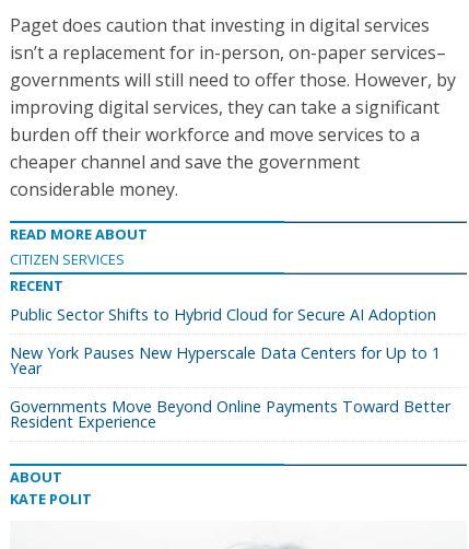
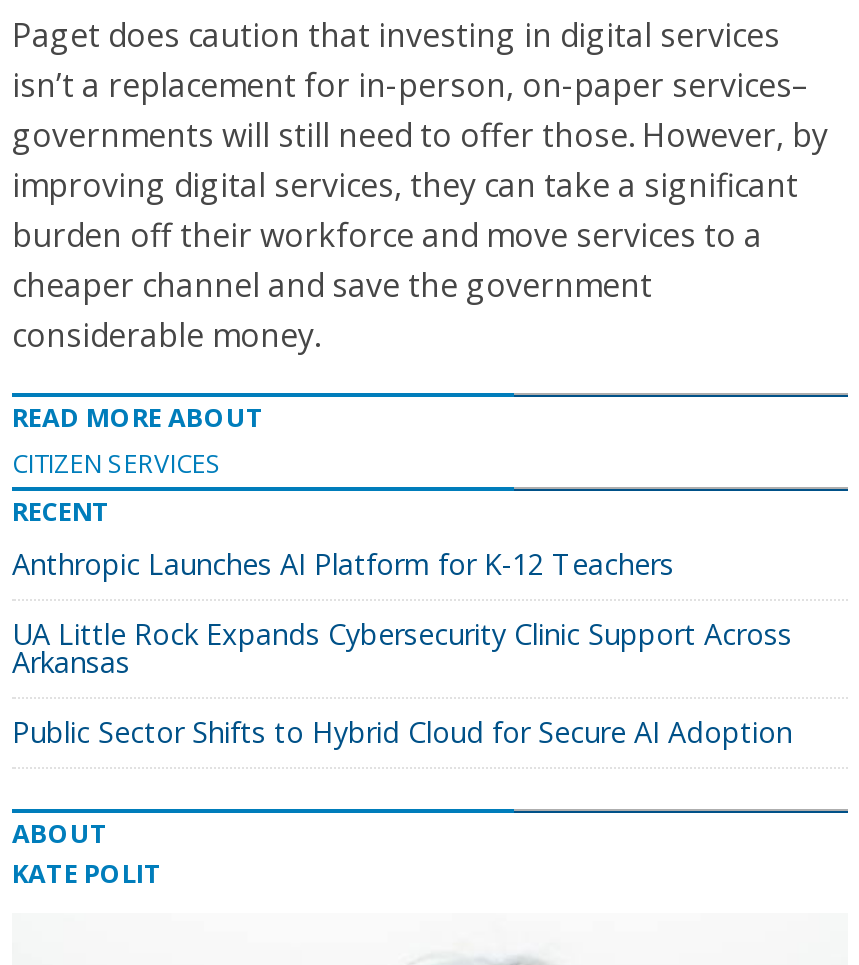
+ Anthropic Launches AI Platform for K-12 Teachers
+ UA Little Rock Expands Cybersecurity Clinic Support Across
+ Arkansas

moved down: Public Sector Shifts to Hybrid Cloud for Secure AI Adoption

- New York Pauses New Hyperscale Data Centers for Up to 1
- Year
- Governments Move Beyond Online Payments Toward Better
- Resident Experience
